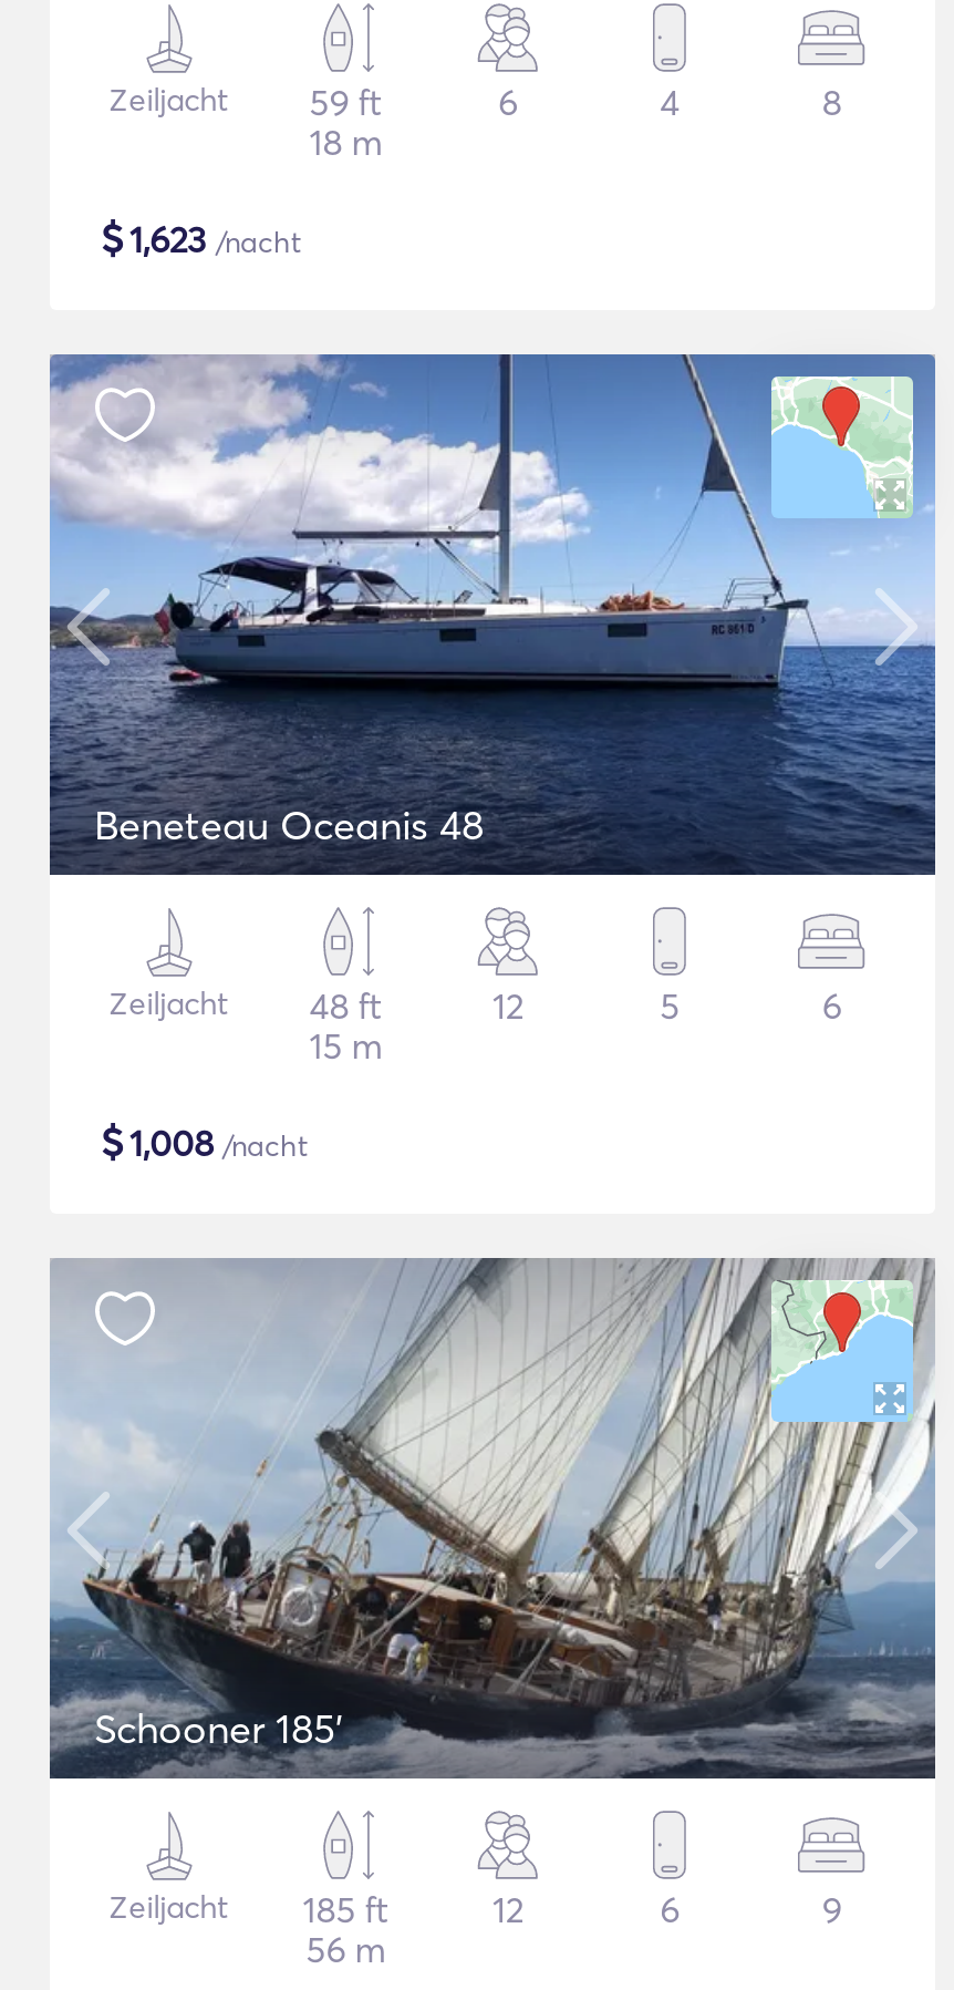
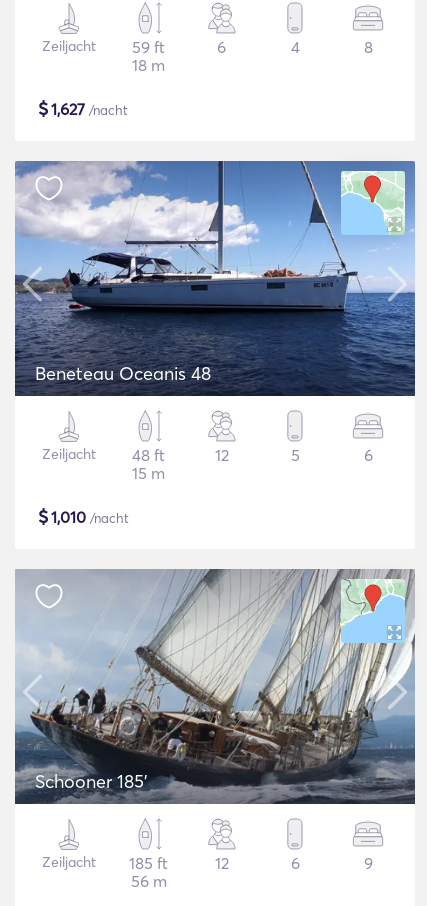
- $1,623 /nacht
+ $1,627 /nacht

- $1,008 /nacht
+ $1,010 /nacht
